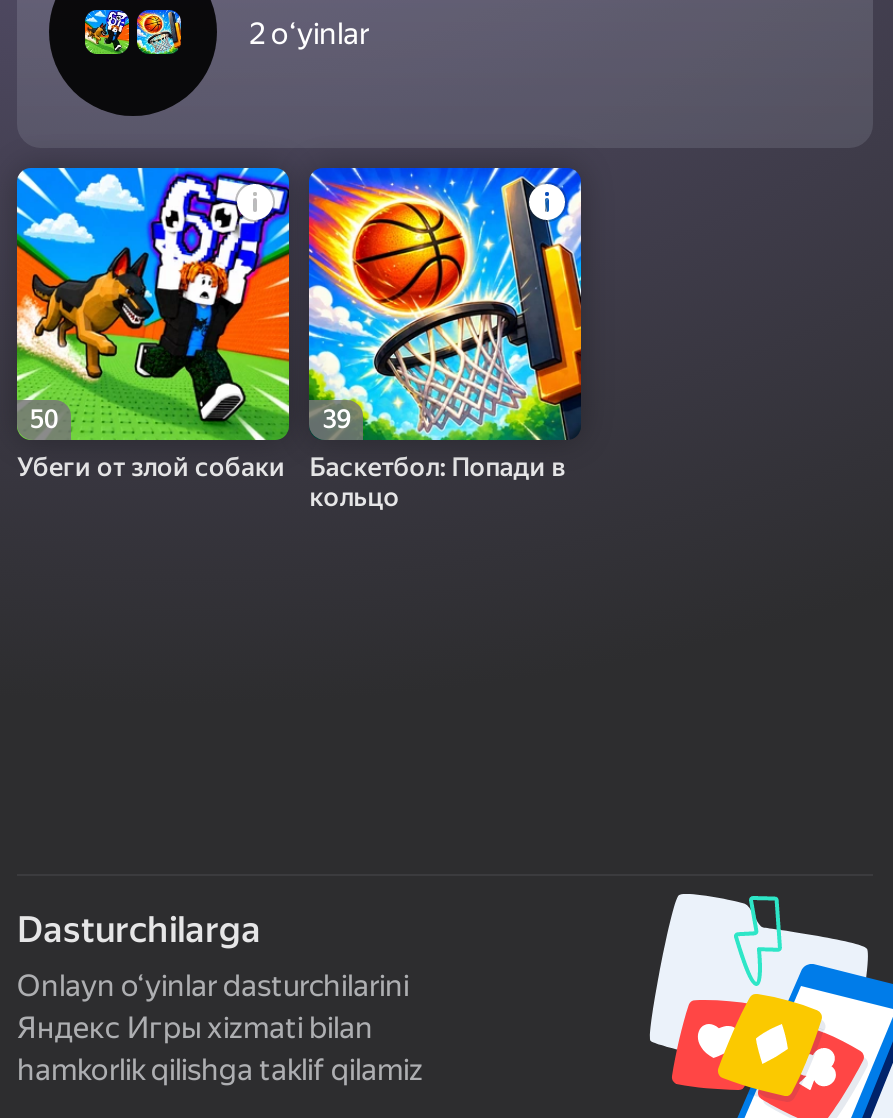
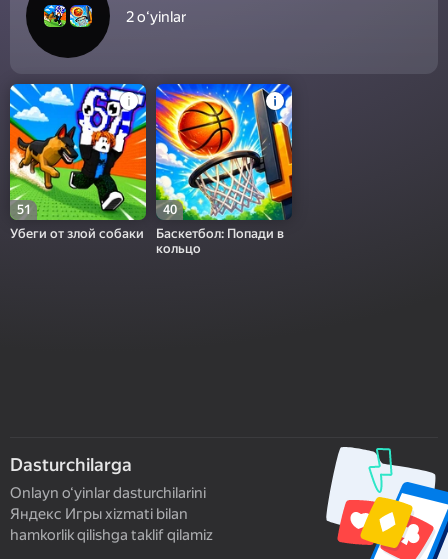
- 50
+ 51

- 39
+ 40
